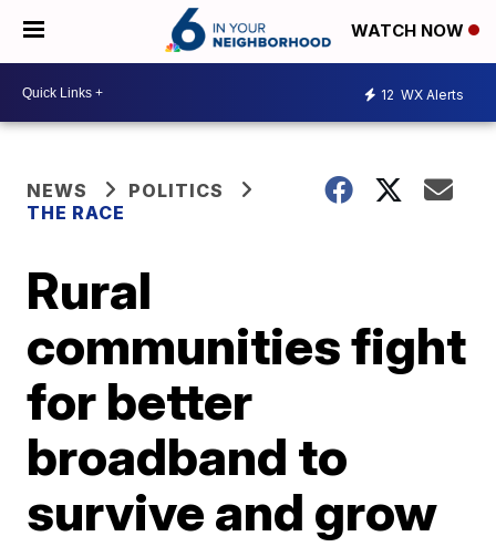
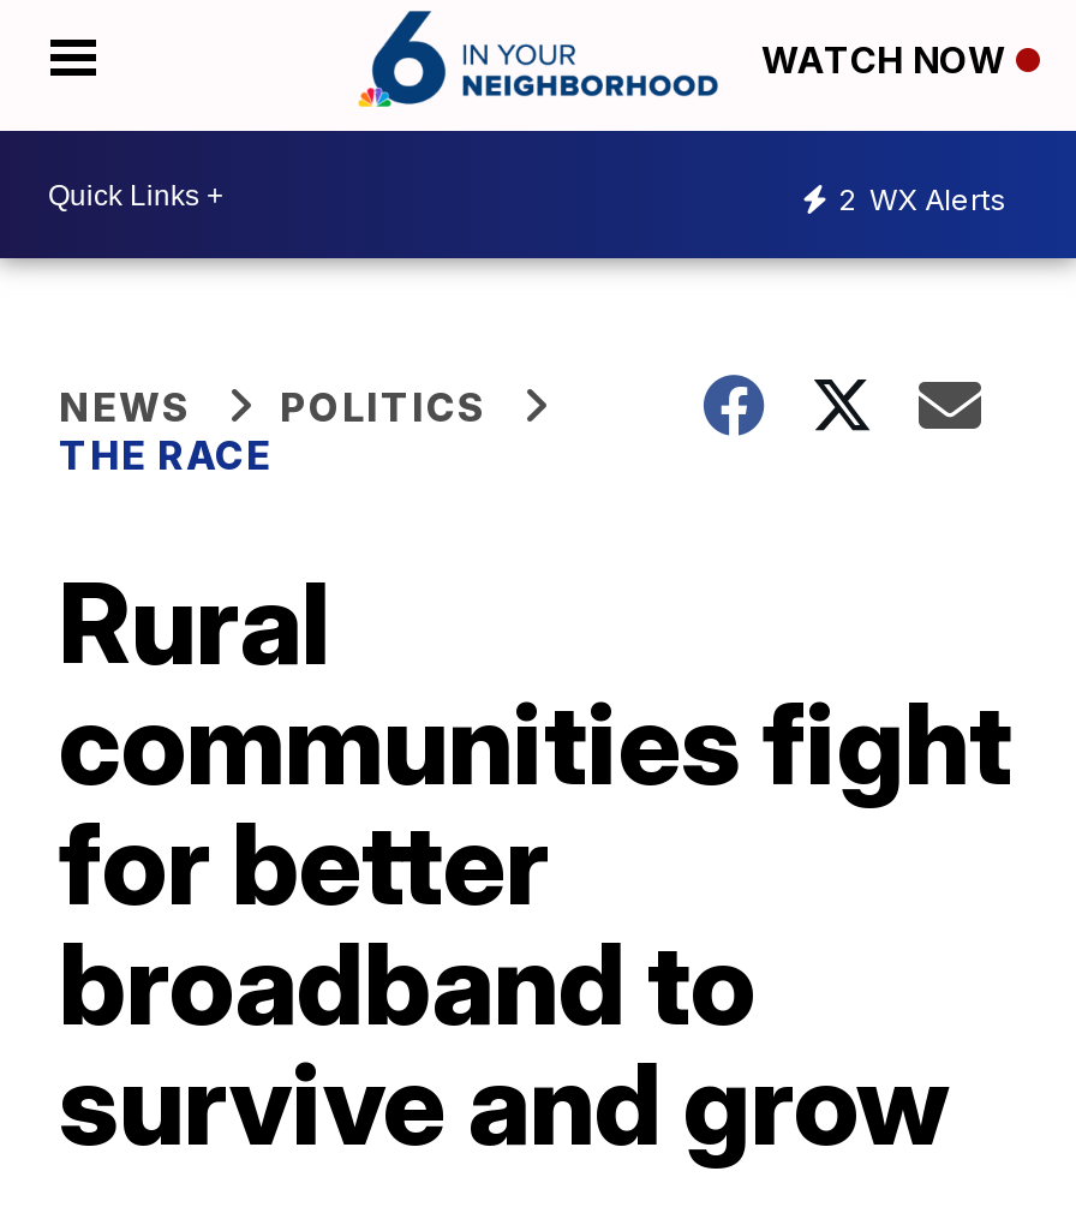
- 12 WX Alerts
+ 2 WX Alerts
